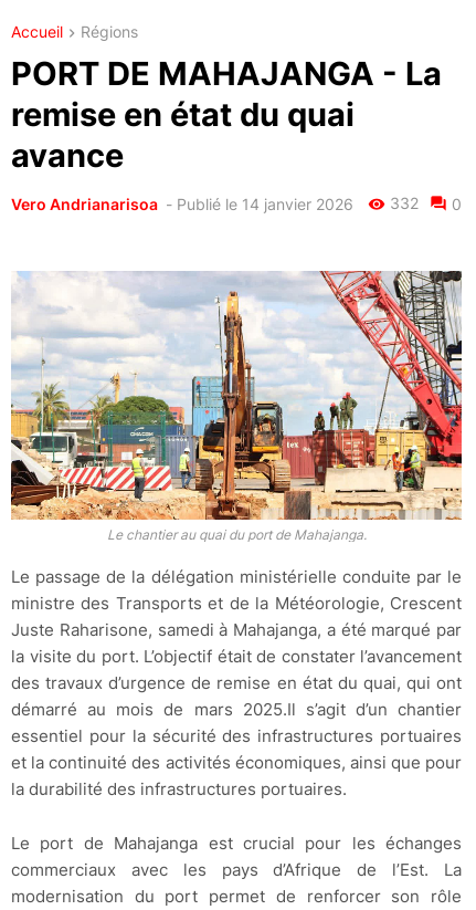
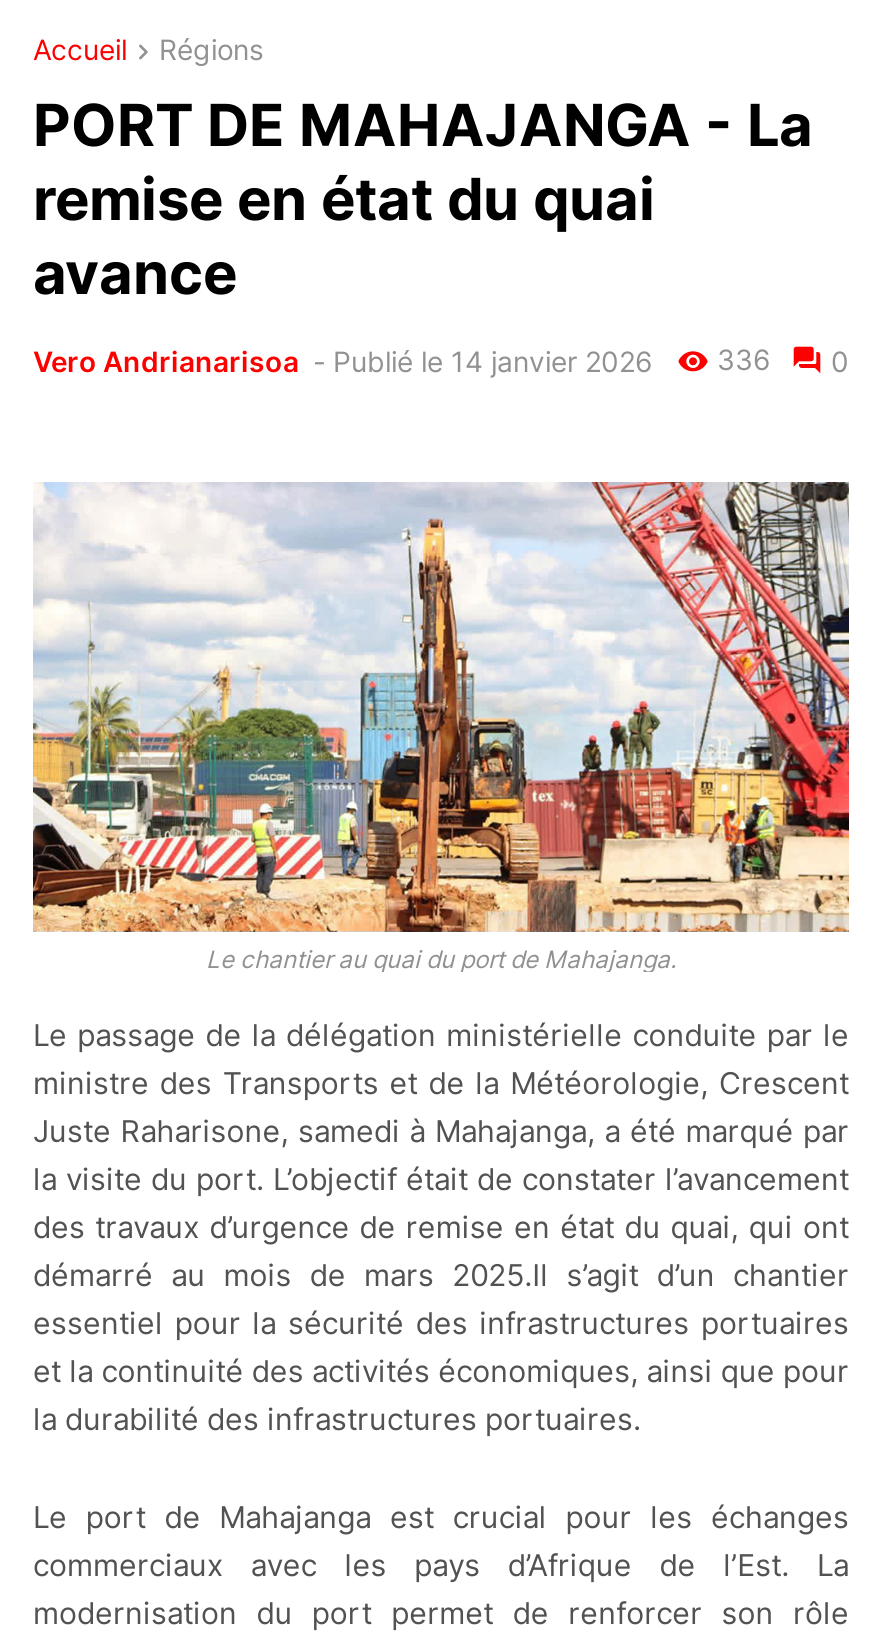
- Vero Andrianarisoa - Publié le 14 janvier 2026 332 0
+ Vero Andrianarisoa - Publié le 14 janvier 2026 336 0
